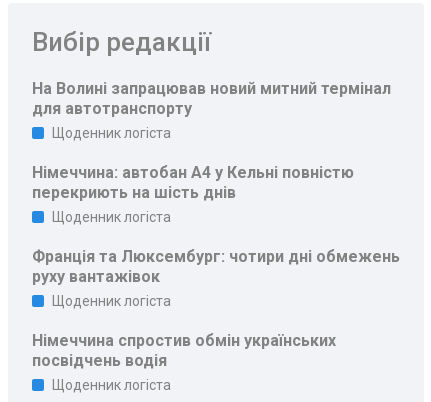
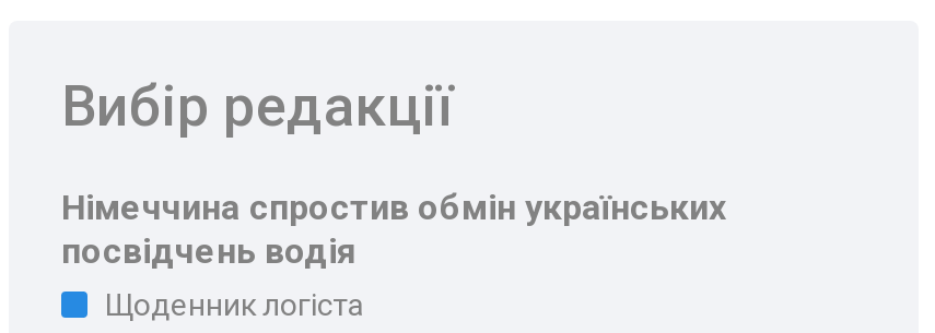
- На Волині запрацював новий митний термінал
- для автотранспорту
- Щоденник логіста
- Німеччина: автобан A4 у Кельні повністю
- перекриють на шість днів
- Щоденник логіста
- Франція та Люксембург: чотири дні обмежень
- руху вантажівок
- Щоденник логіста
